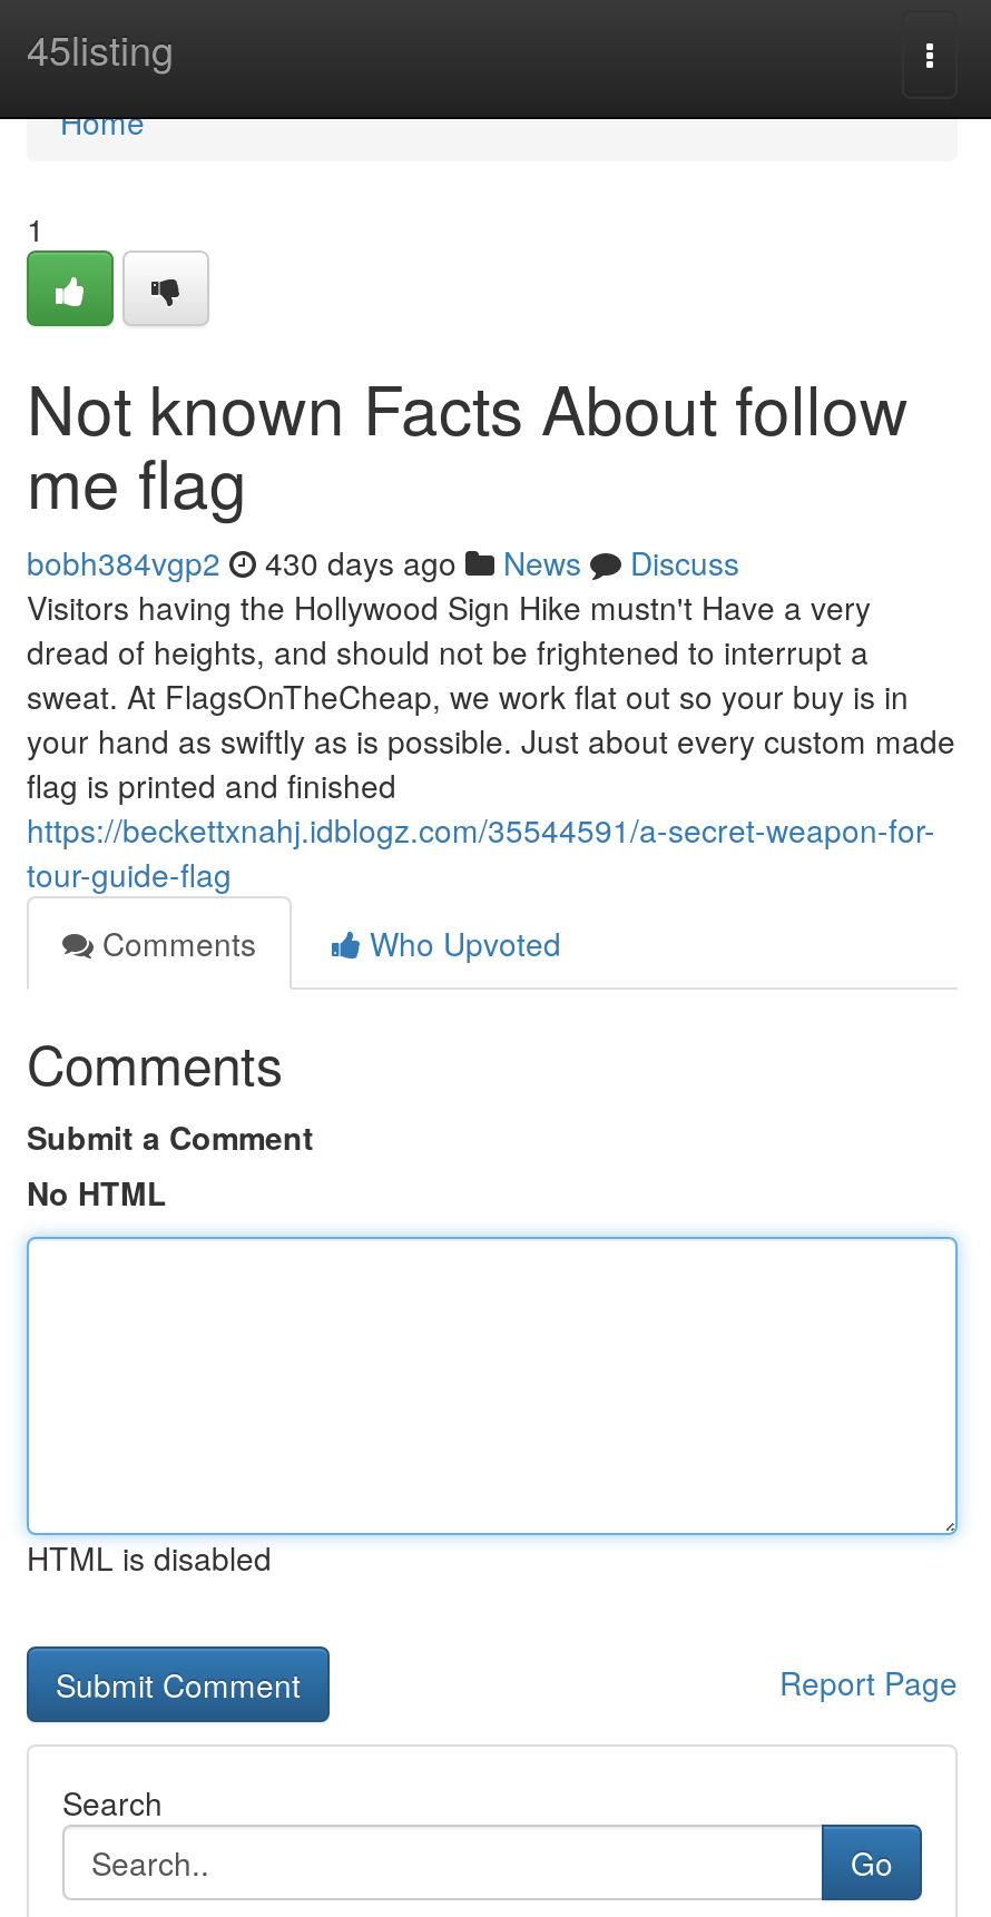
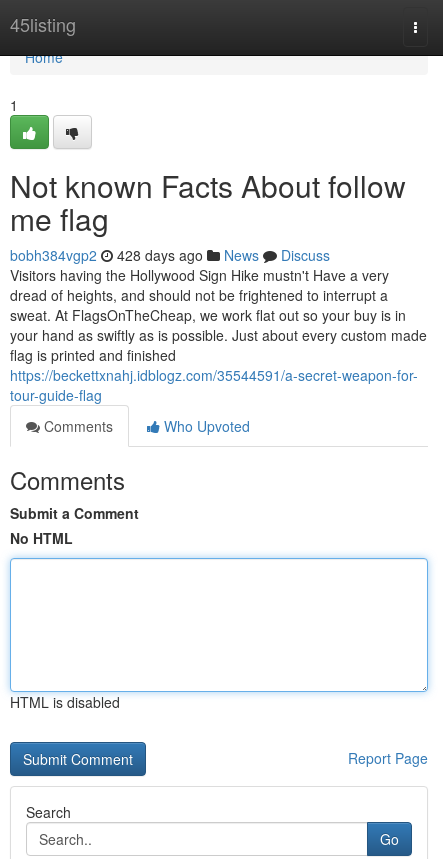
- bobh384vgp2 430 days ago News Discuss
+ bobh384vgp2 428 days ago News Discuss
